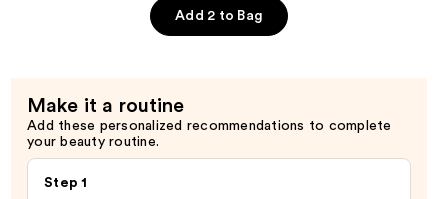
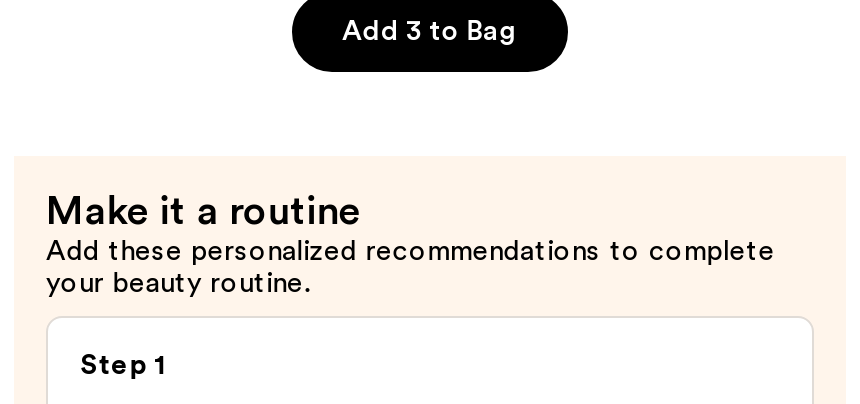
- Add 2 to Bag
+ Add 3 to Bag
